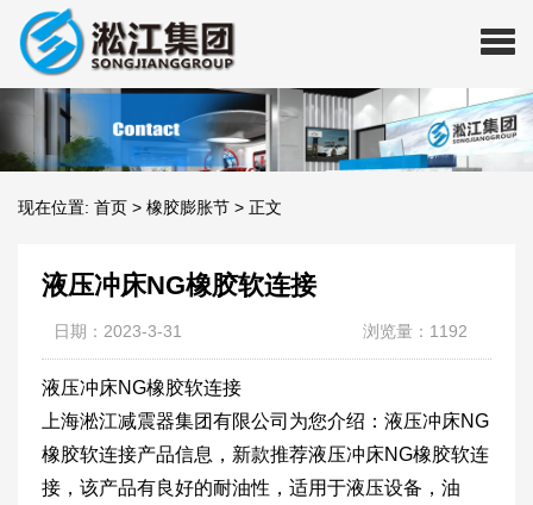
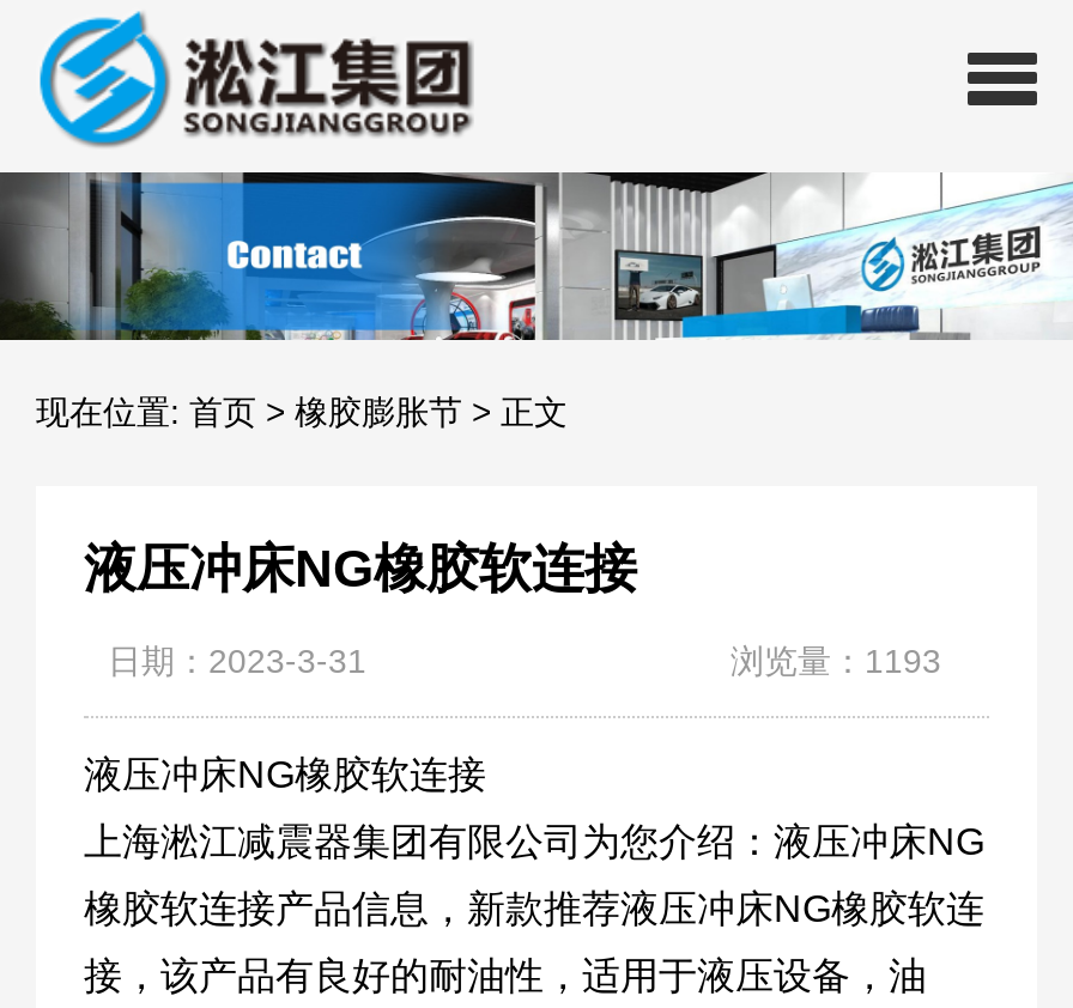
- 浏览量：1192
+ 浏览量：1193
